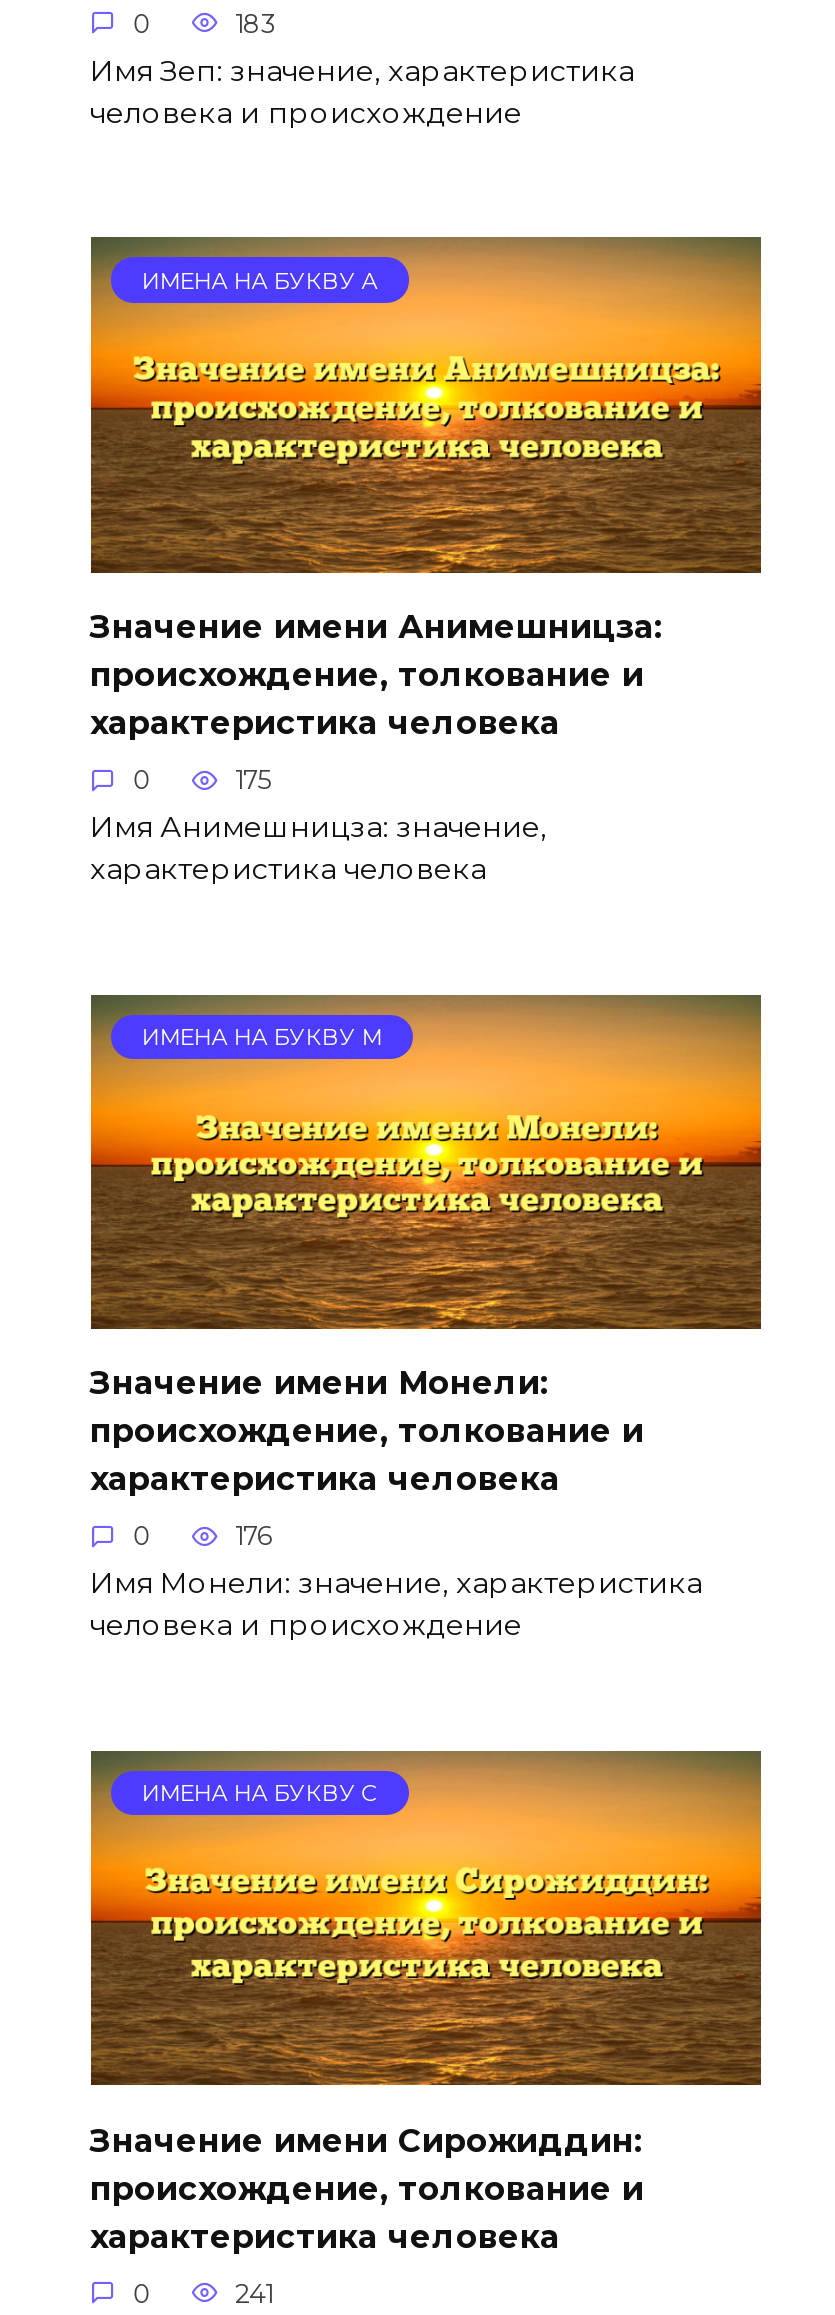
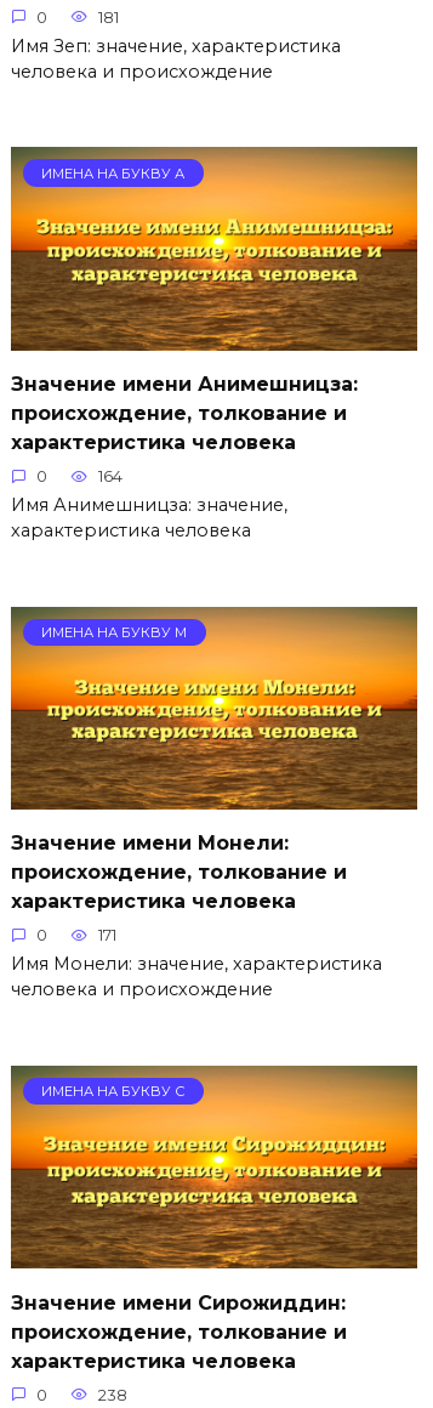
- 183
+ 181

- 175
+ 164

- 176
+ 171

- 241
+ 238
